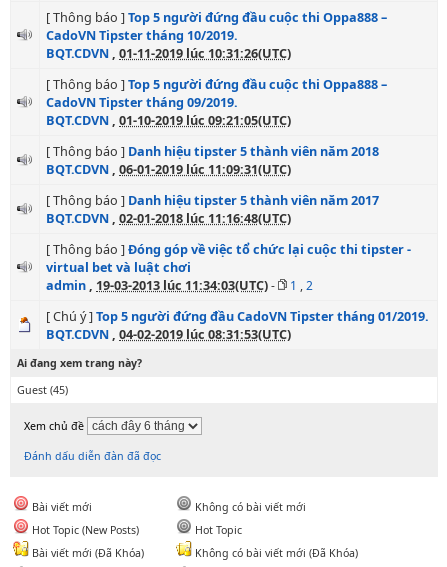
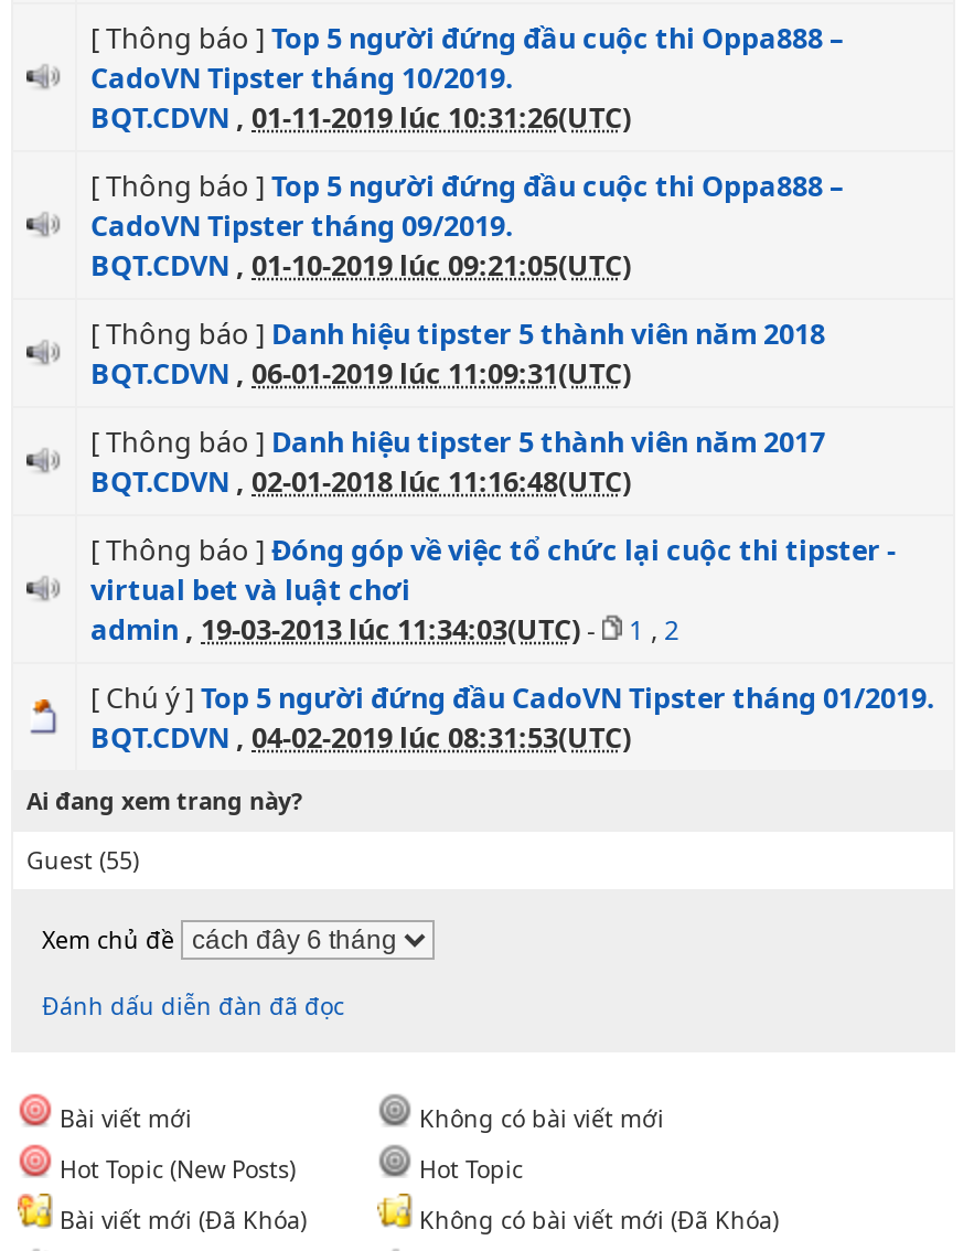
- Guest (45)
+ Guest (55)
